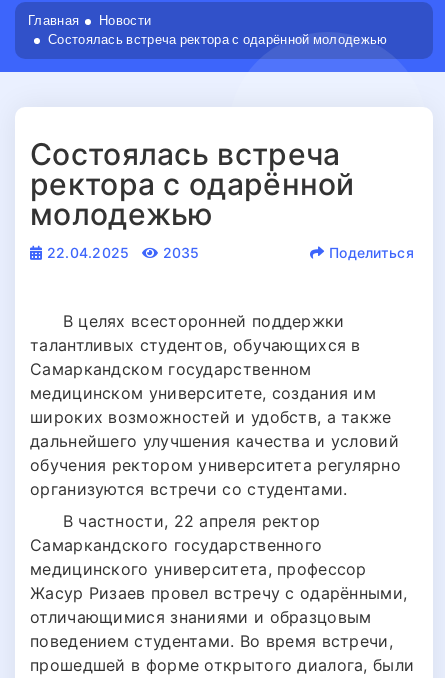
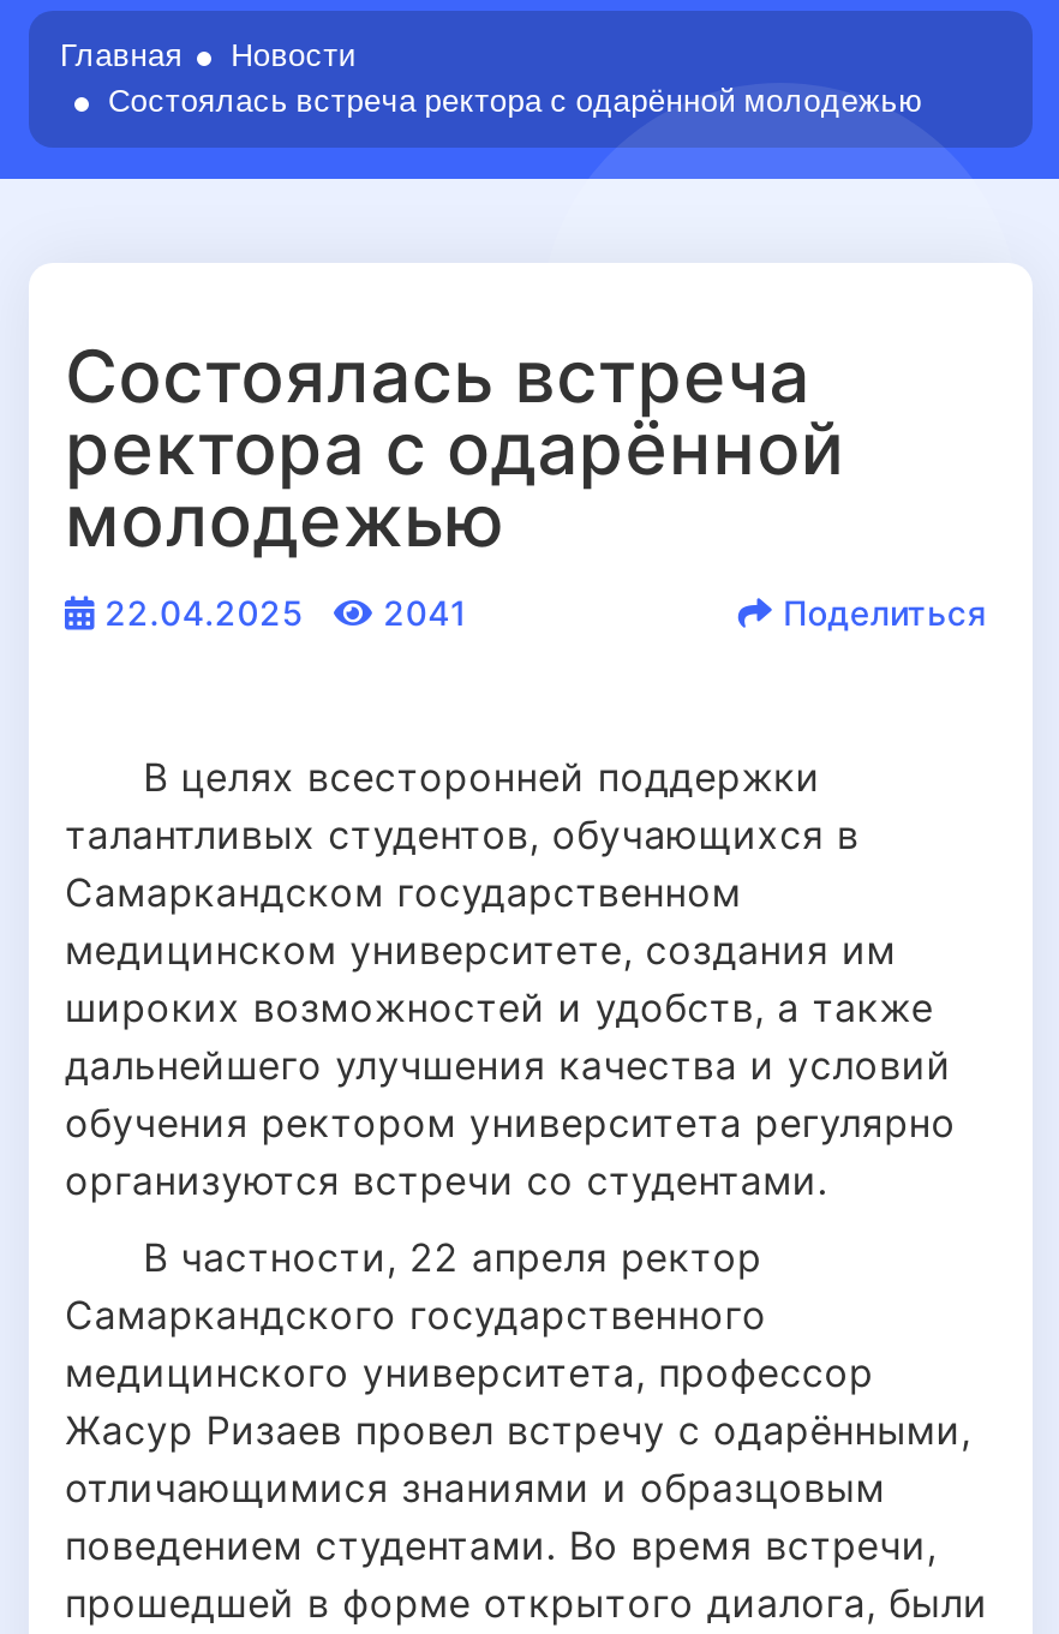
- 22.04.2025 2035
+ 22.04.2025 2041
